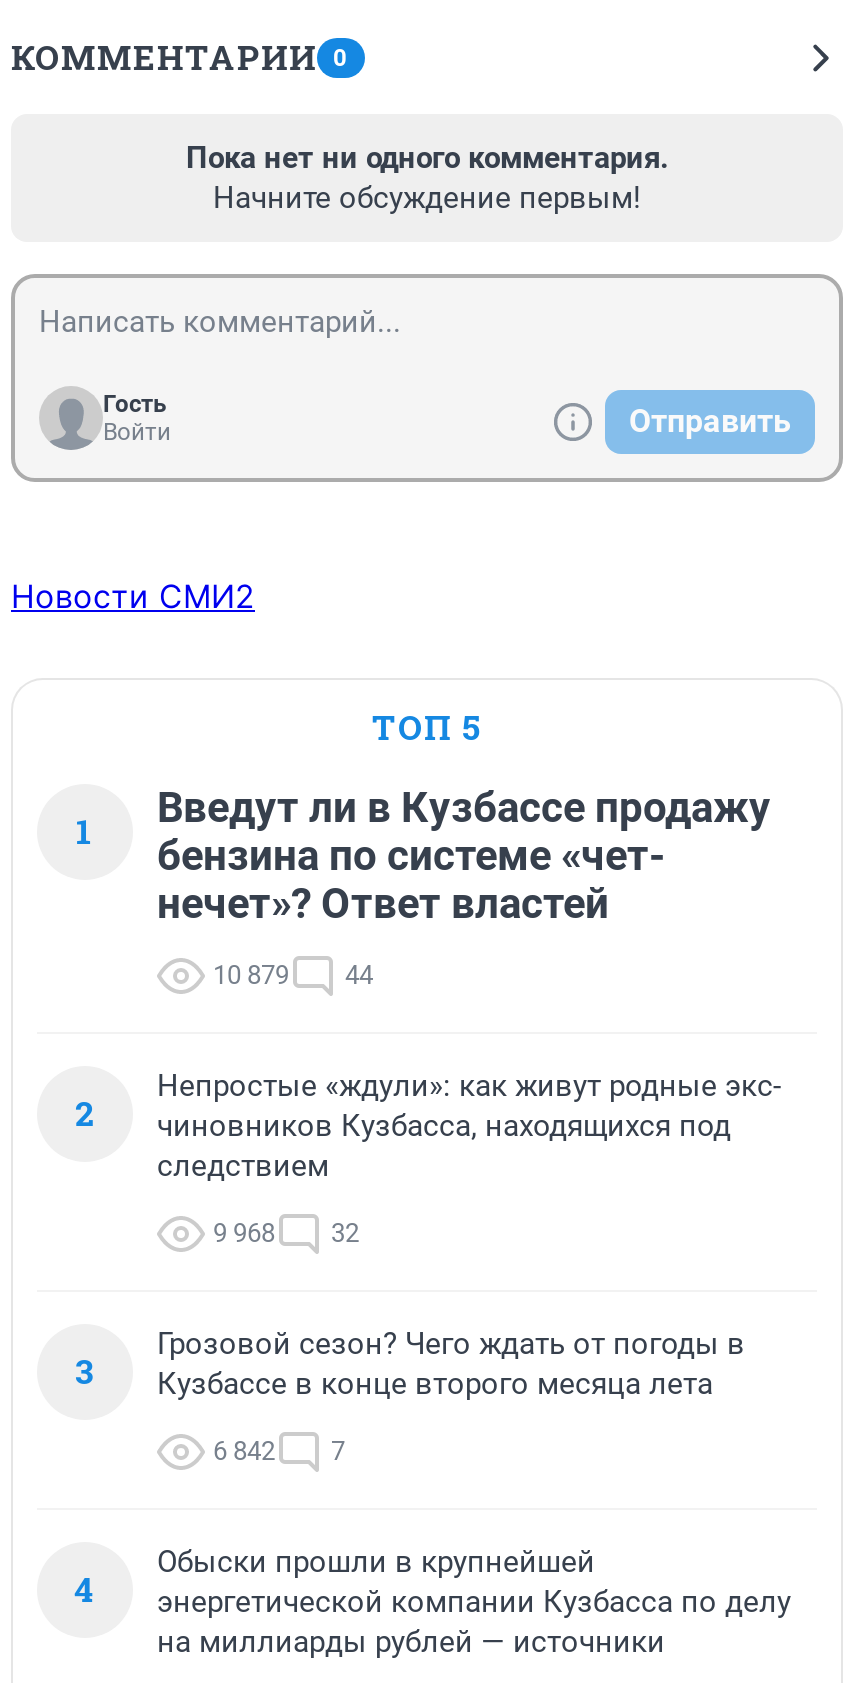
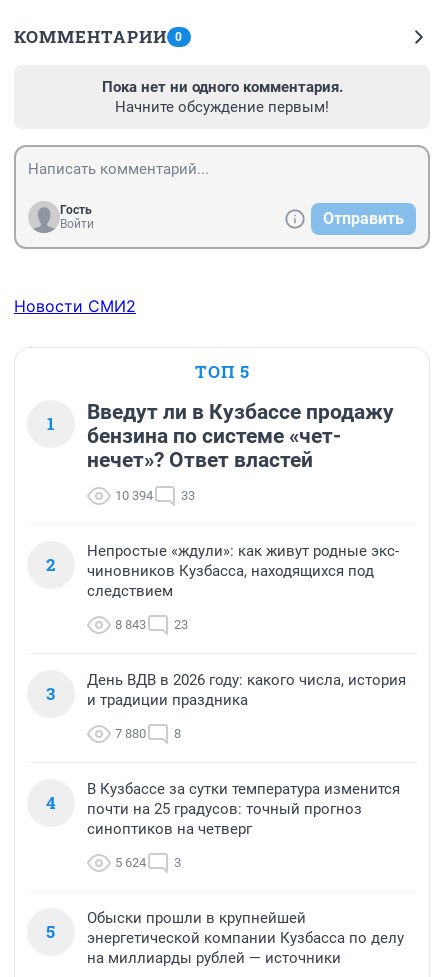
- 10 879
+ 10 394

- 44
+ 33

- 9 968
+ 8 843

- 32
+ 23

- Грозовой сезон? Чего ждать от погоды в
- Кузбассе в конце второго месяца лета
+ День ВДВ в 2026 году: какого числа, история
+ и традиции праздника

+ В Кузбассе за сутки температура изменится
+ почти на 25 градусов: точный прогноз
+ синоптиков на четверг
+ 5 624
+ 3
+ 5

- 6 842
- 7
+ 7 880
+ 8
